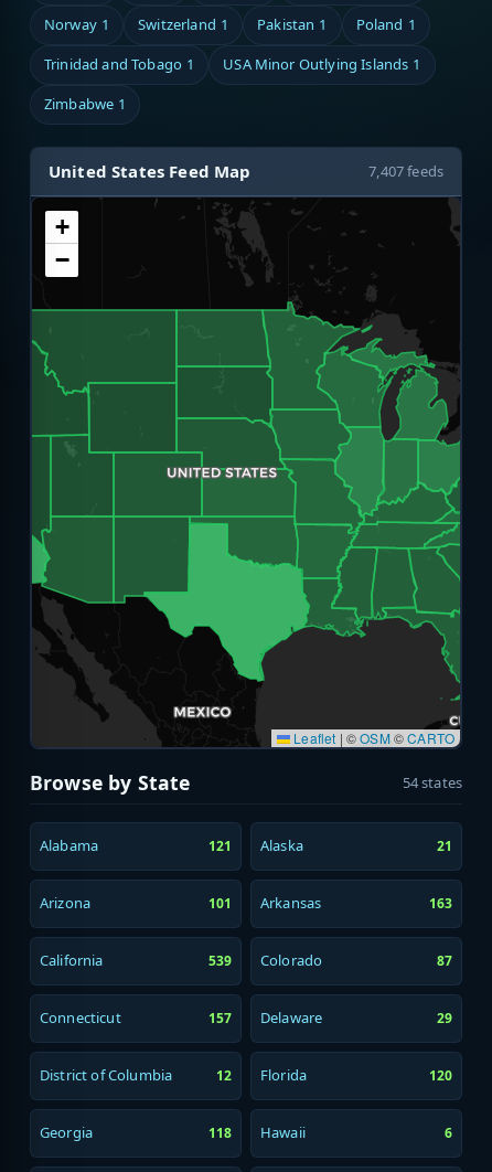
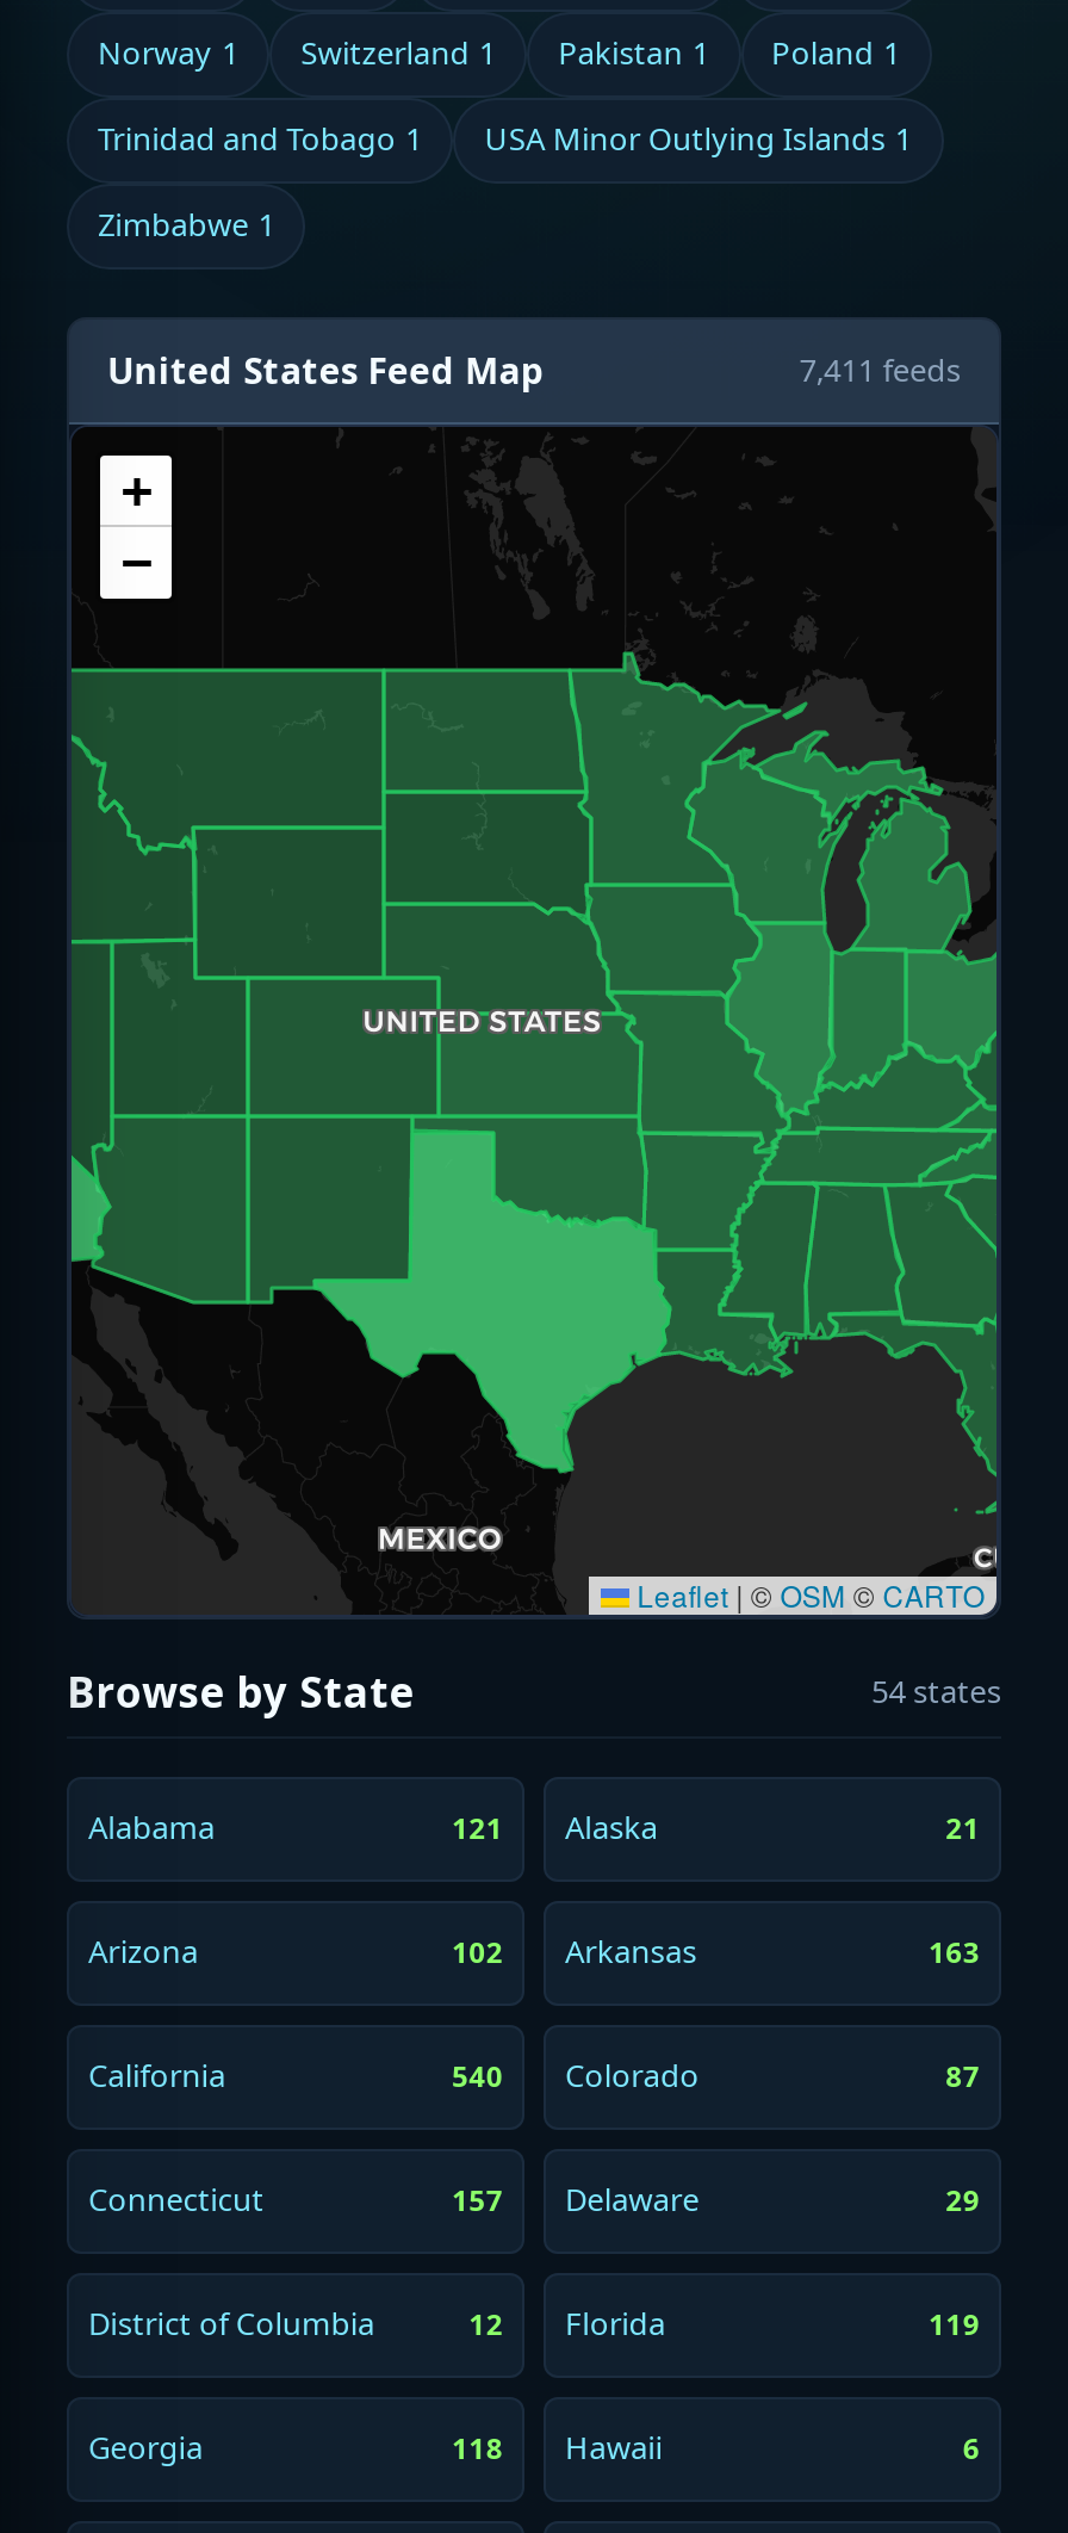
- 7,407 feeds
+ 7,411 feeds

- 101 Arkansas
+ 102 Arkansas

- 539 Colorado
+ 540 Colorado

- 120
+ 119
